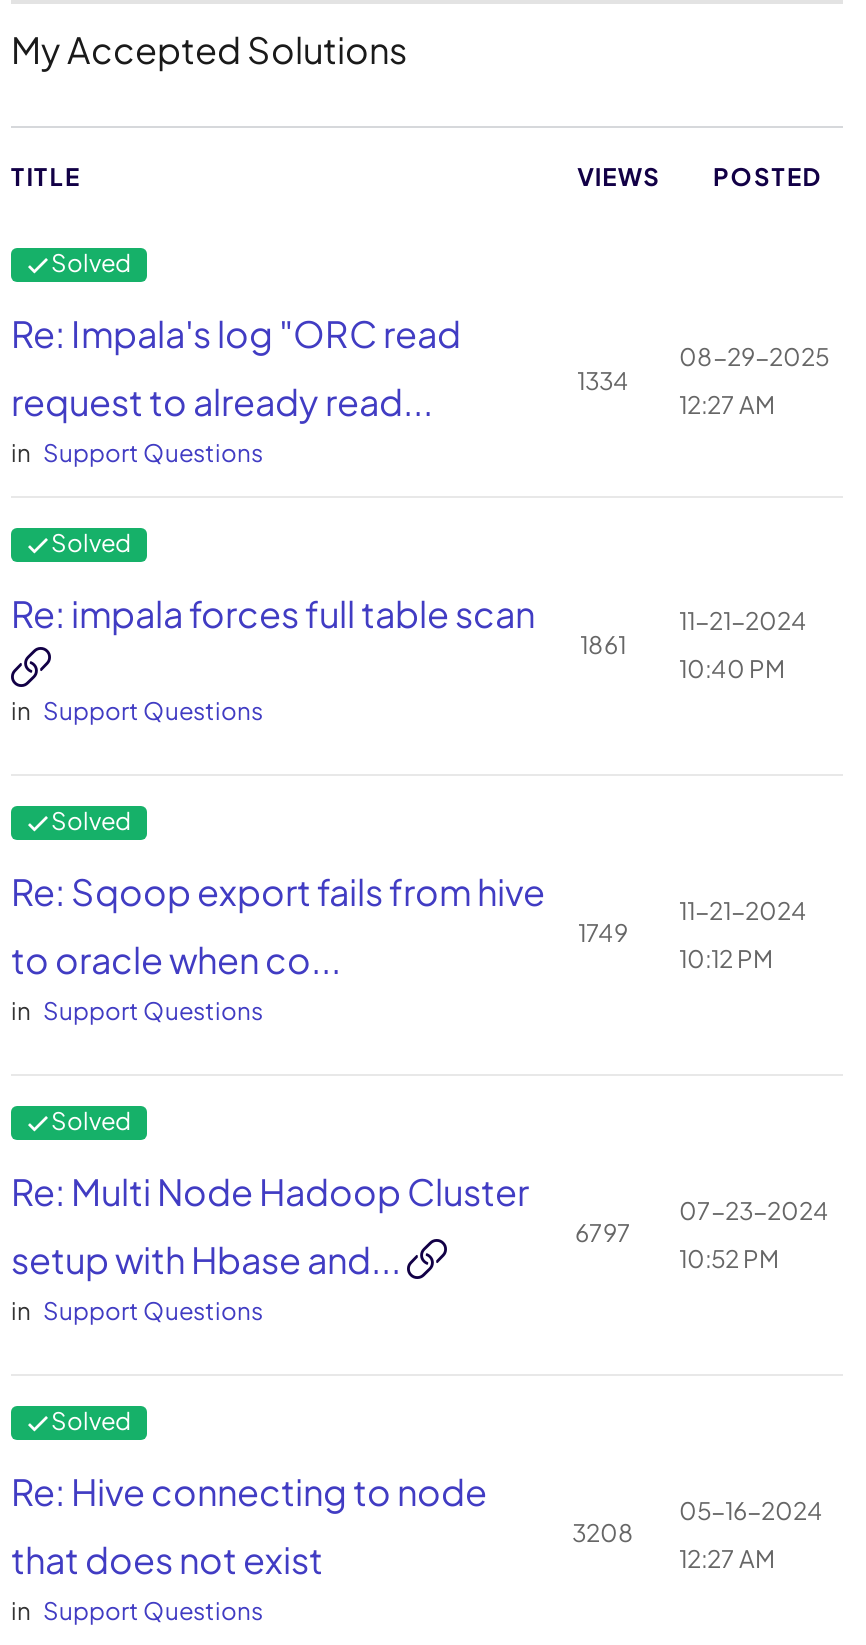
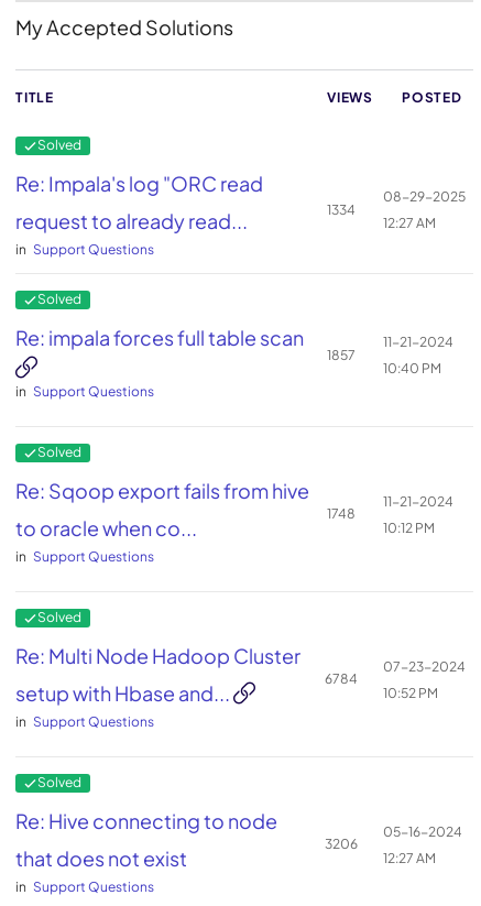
- 1861
+ 1857

- 1749
+ 1748

- 6797
+ 6784

- 3208
+ 3206
